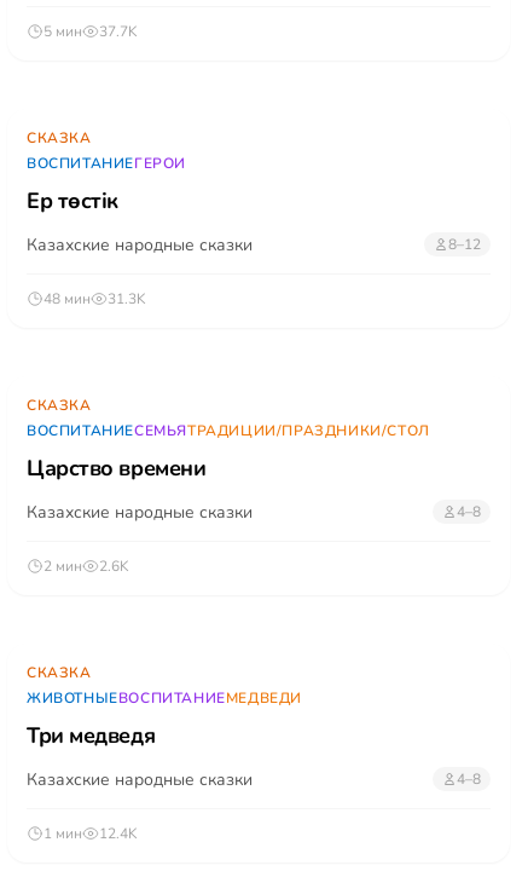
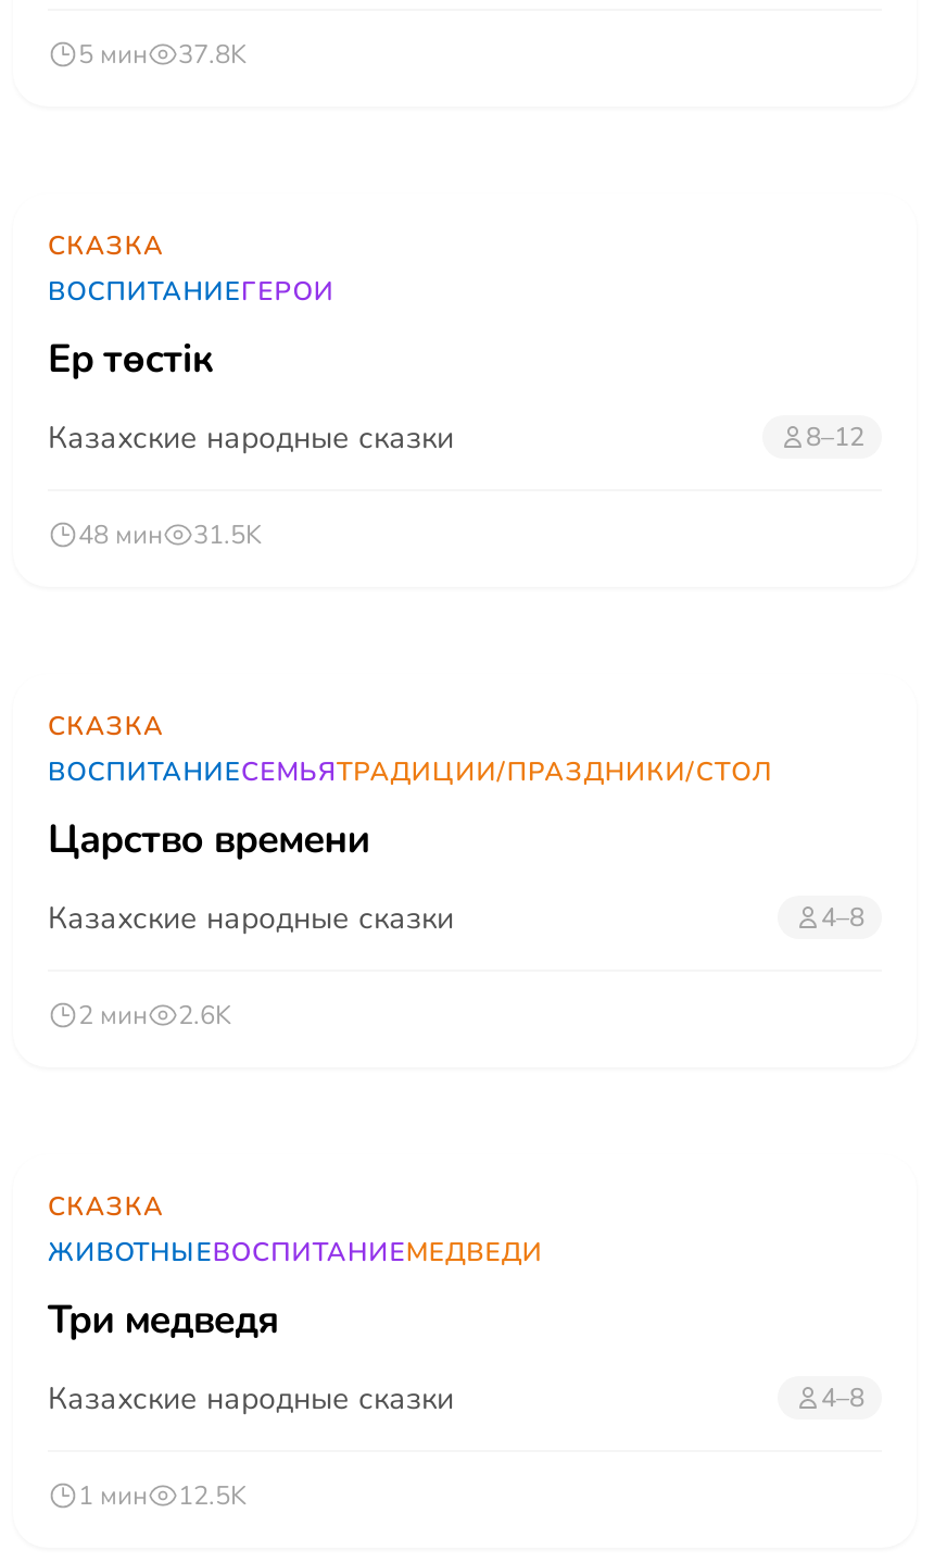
- 5 мин 37.7K
+ 5 мин 37.8K

- 48 мин 31.3K
+ 48 мин 31.5K

- 1 мин 12.4K
+ 1 мин 12.5K
